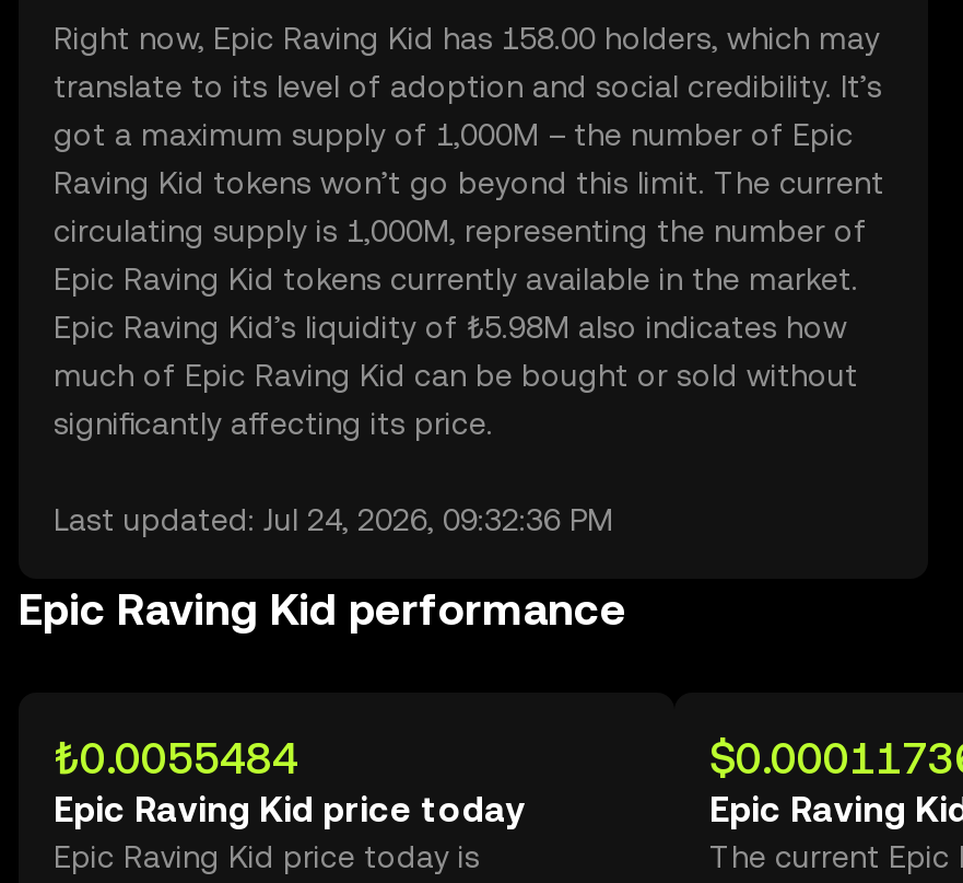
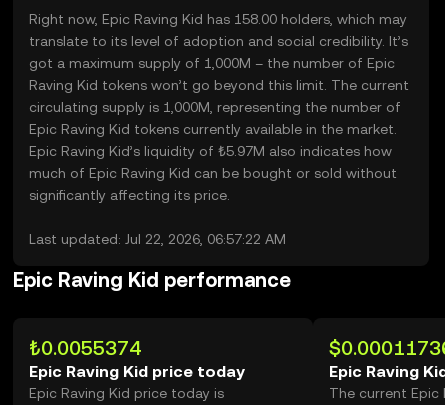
- Epic Raving Kid’s liquidity of ₺5.98M also indicates how
+ Epic Raving Kid’s liquidity of ₺5.97M also indicates how

- Last updated: Jul 24, 2026, 09:32:36 PM
+ Last updated: Jul 22, 2026, 06:57:22 AM

- ₺0.0055484
+ ₺0.0055374
